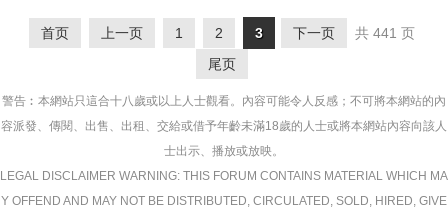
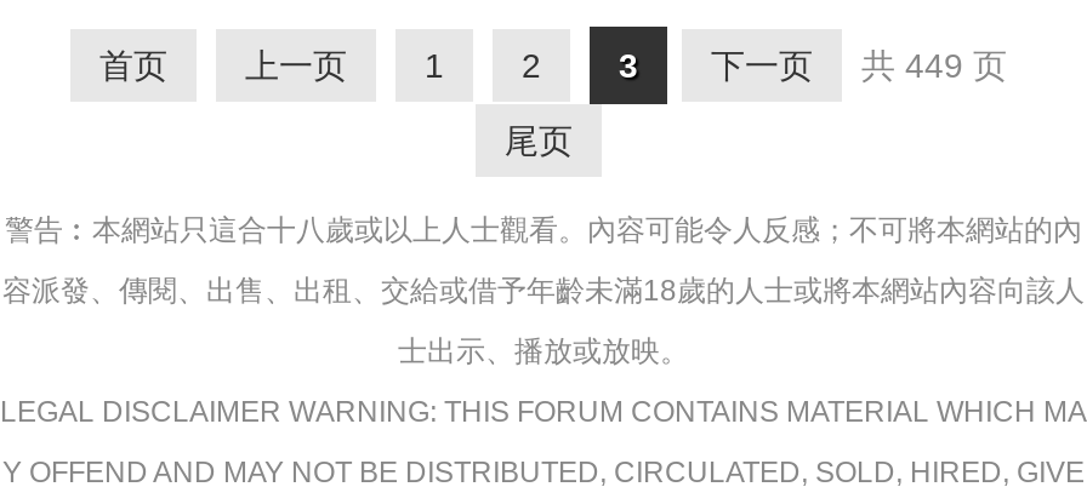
- 首页 上一页 1 2 3 下一页 共 441 页
+ 首页 上一页 1 2 3 下一页 共 449 页
